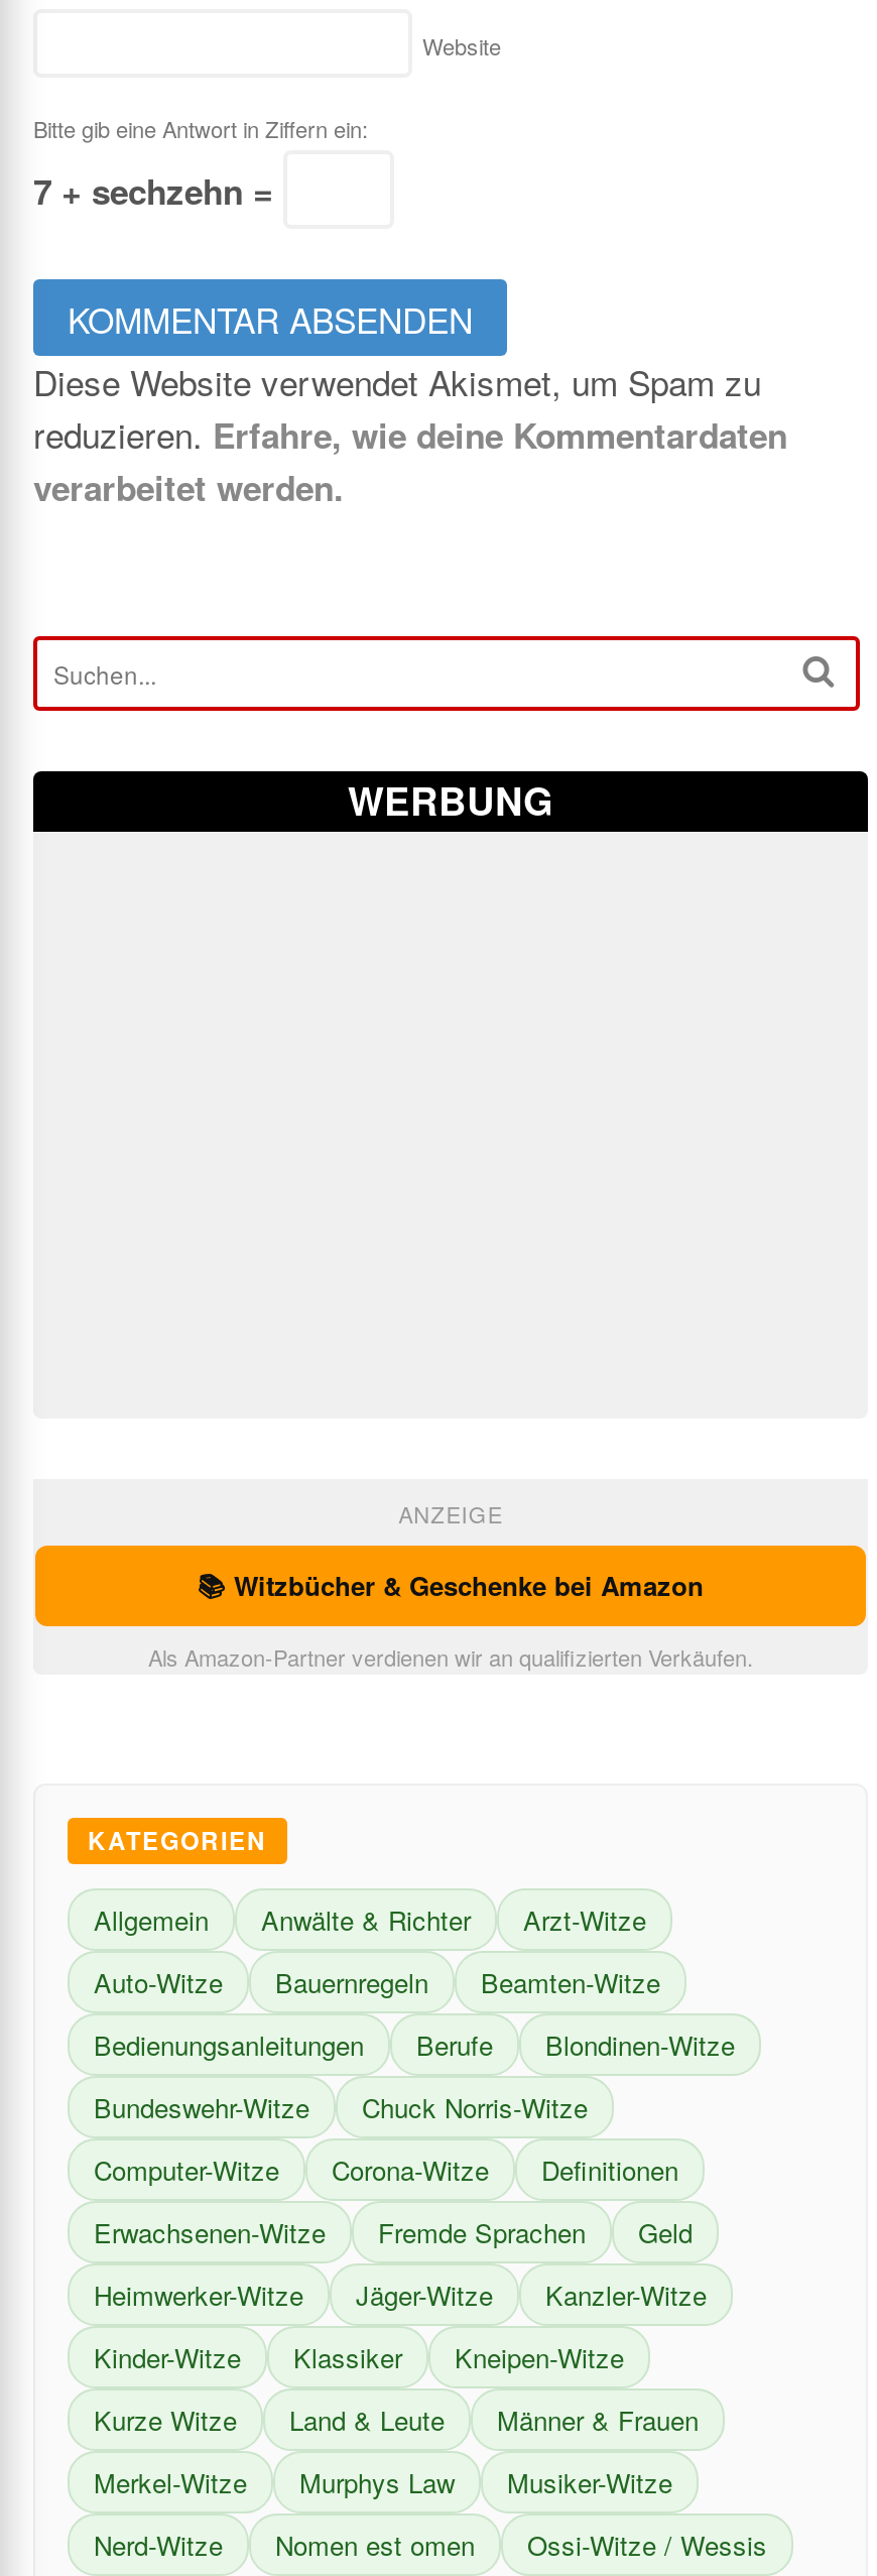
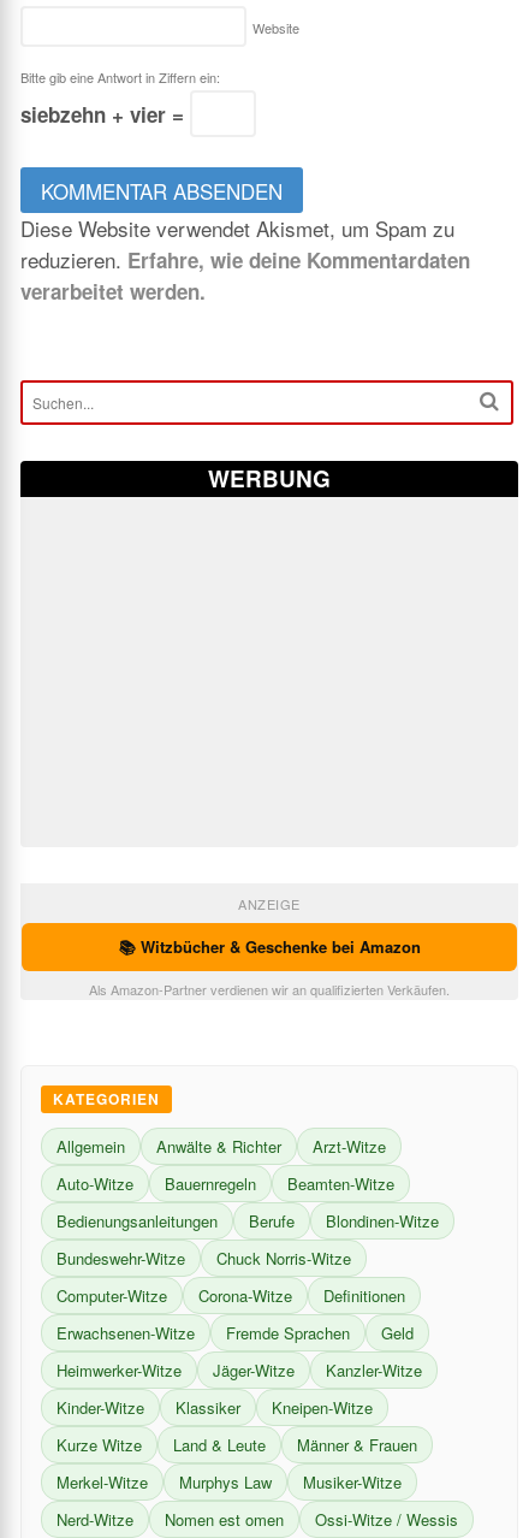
- 7 + sechzehn =
+ siebzehn + vier =
